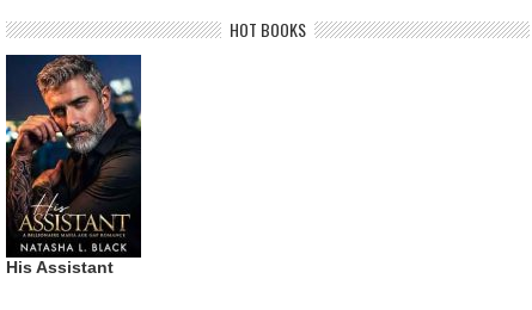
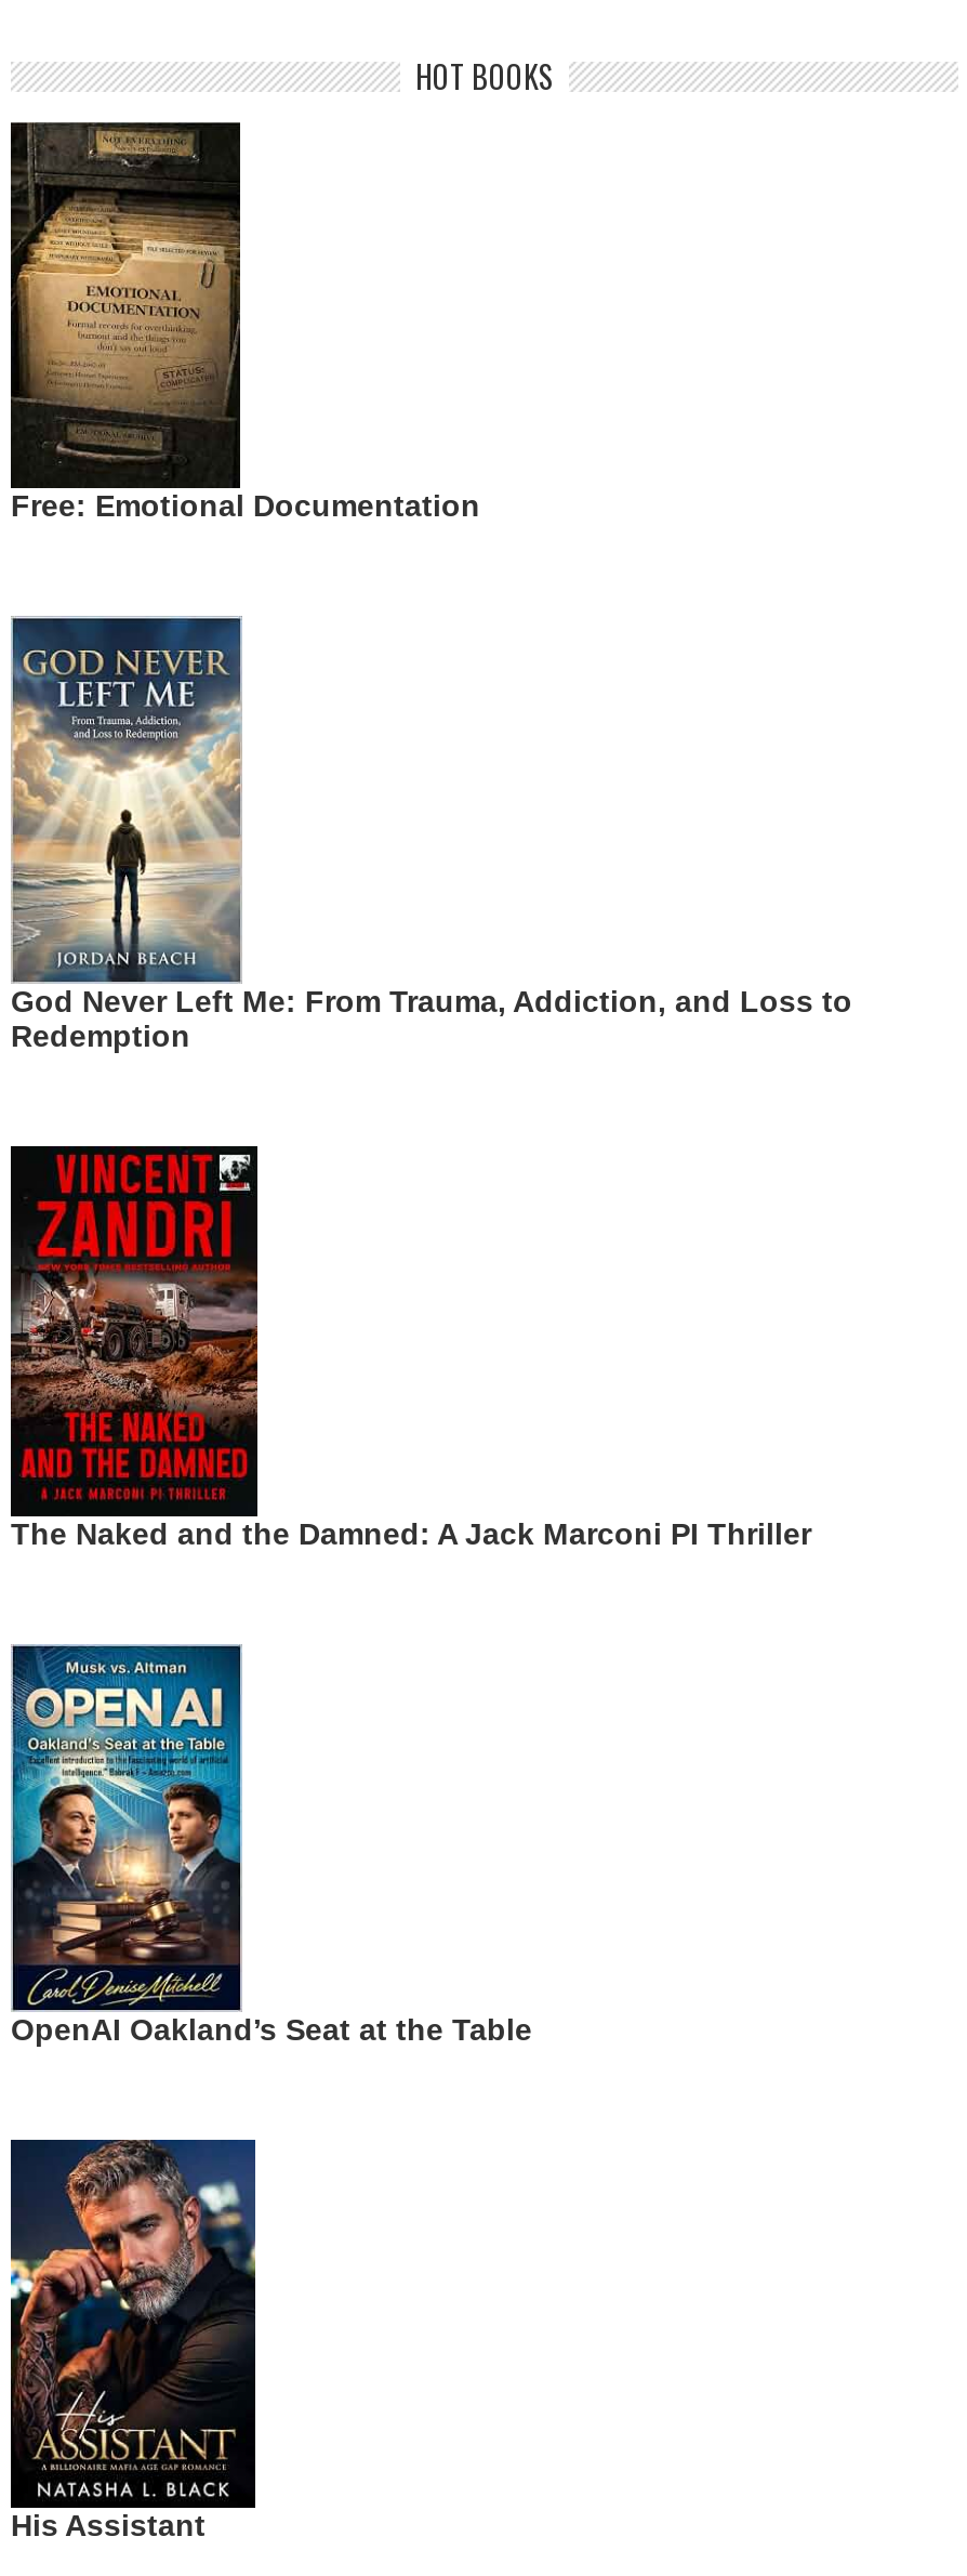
+ [image]
+ Free: Emotional Documentation

+ [image]
+ God Never Left Me: From Trauma, Addiction, and Loss to
+ Redemption

+ [image]
+ The Naked and the Damned: A Jack Marconi PI Thriller

+ [image]
+ OpenAI Oakland’s Seat at the Table
